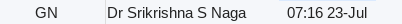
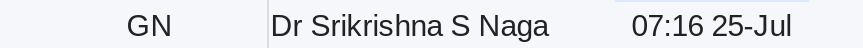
- 07:16 23-Jul
+ 07:16 25-Jul
